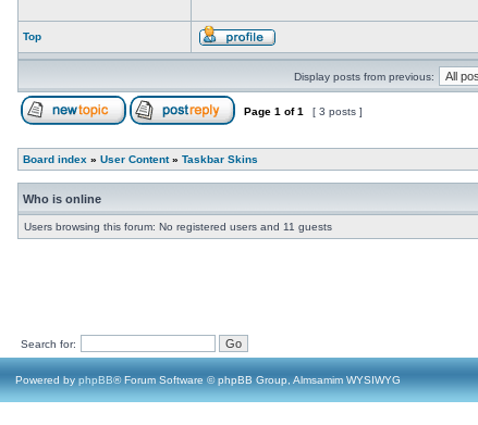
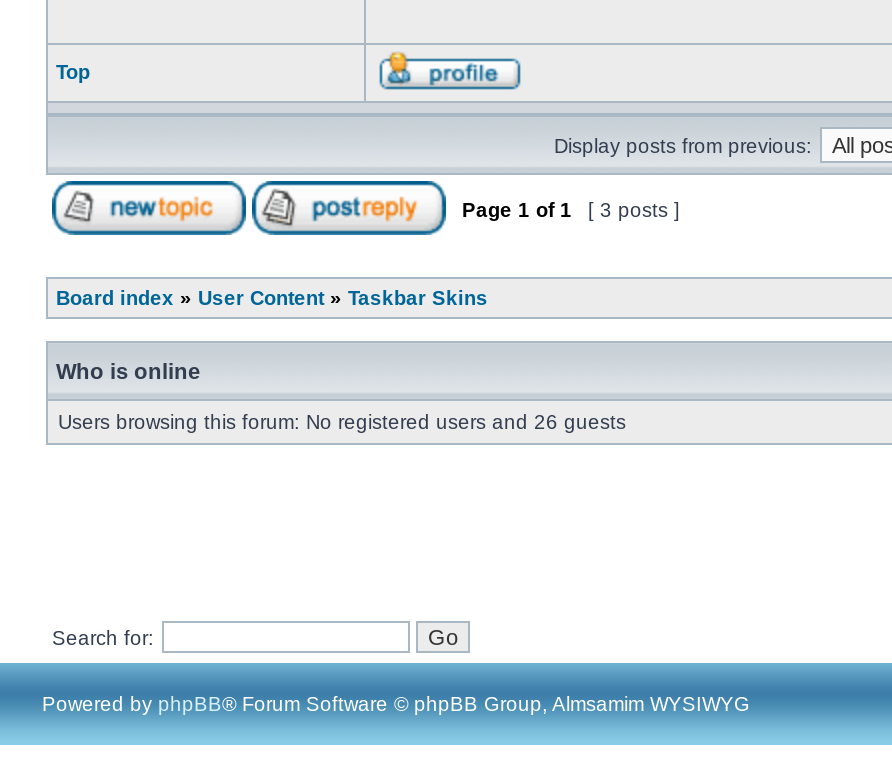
- Users browsing this forum: No registered users and 11 guests
+ Users browsing this forum: No registered users and 26 guests
